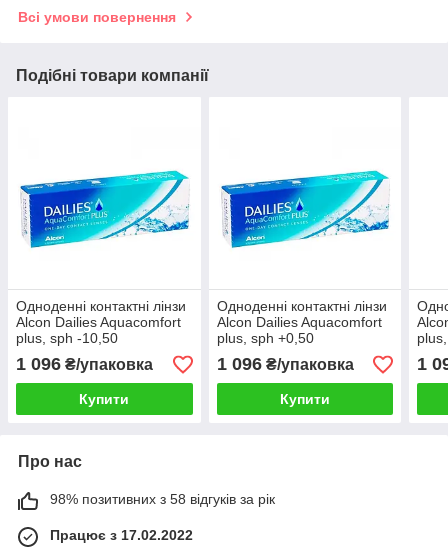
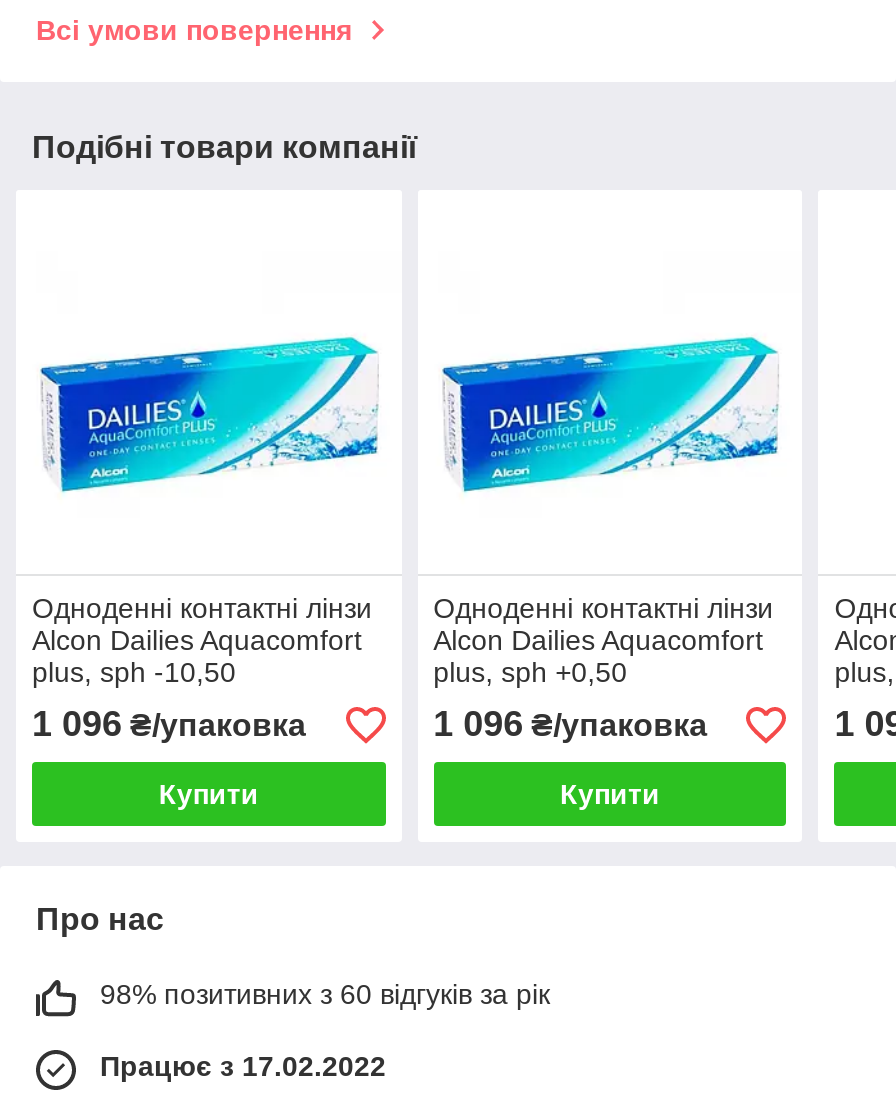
- 98% позитивних з 58 відгуків за рік
+ 98% позитивних з 60 відгуків за рік
